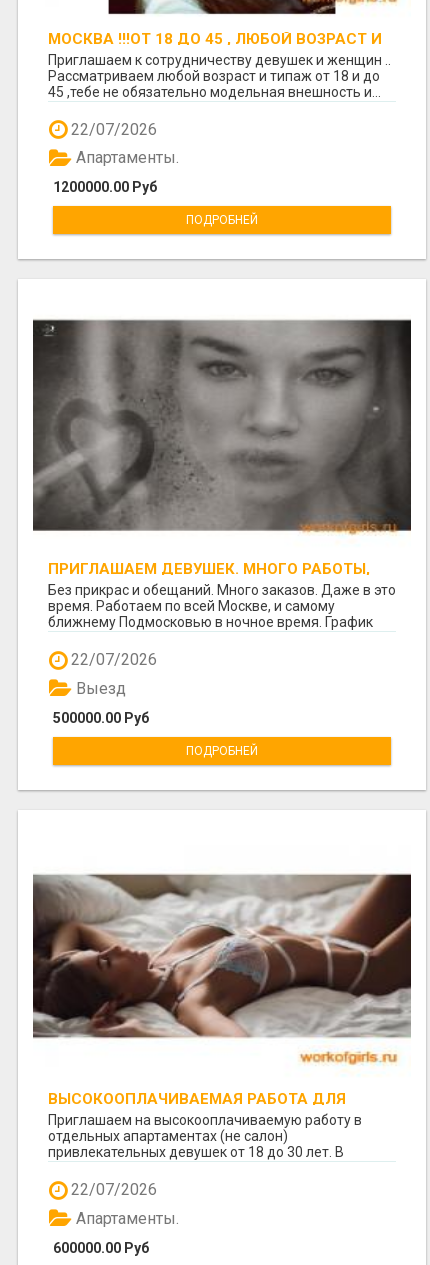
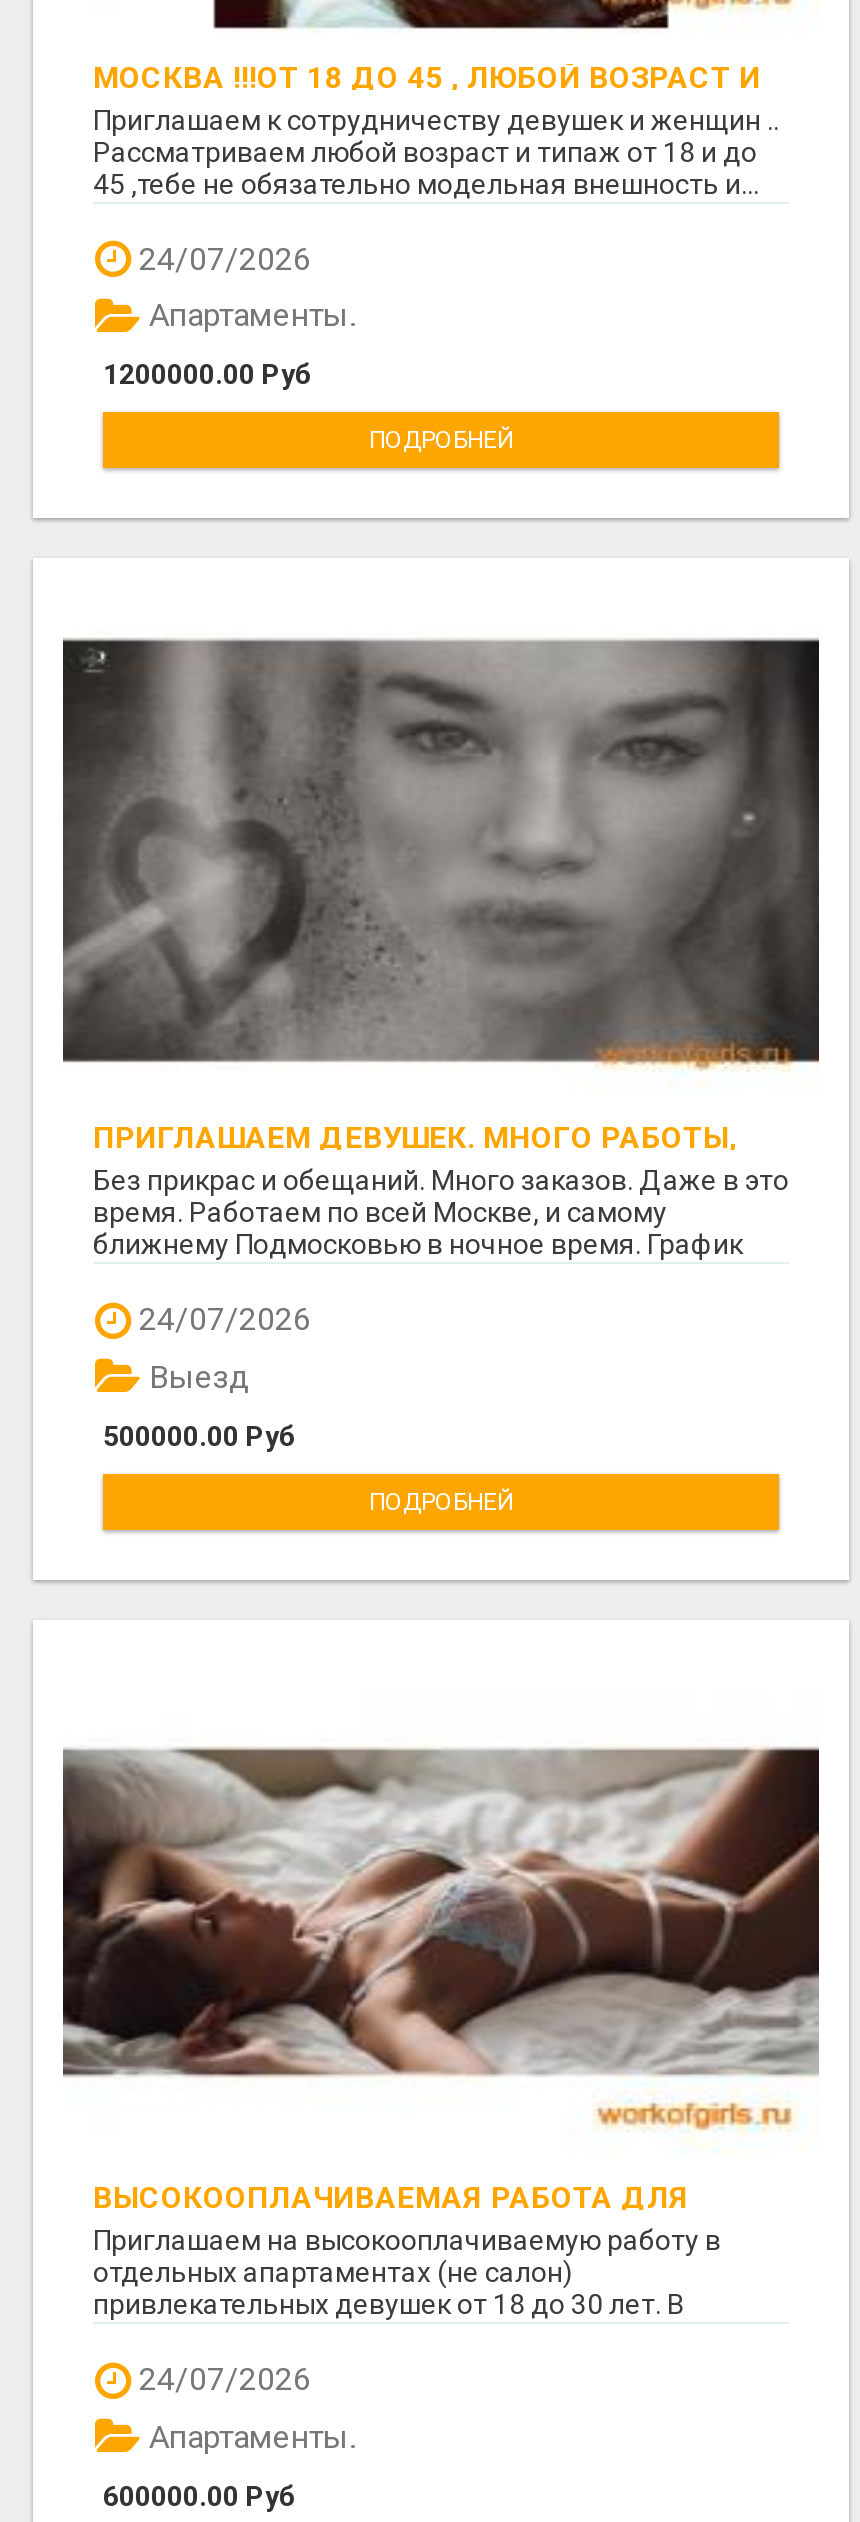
- 22/07/2026
+ 24/07/2026

- 22/07/2026
+ 24/07/2026

- 22/07/2026
+ 24/07/2026
